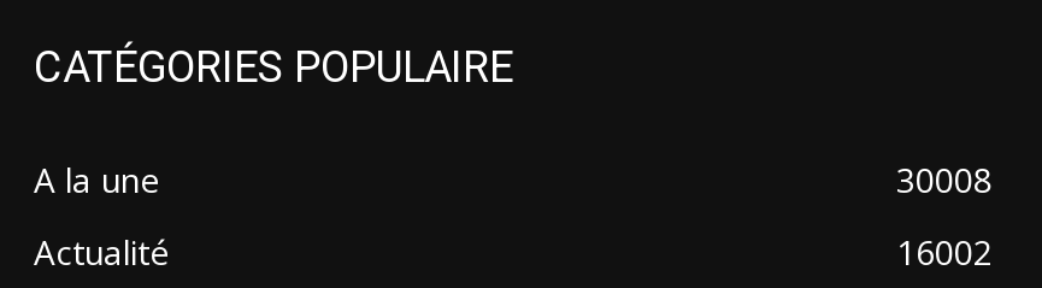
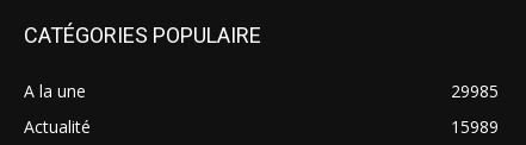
- 30008
+ 29985

- 16002
+ 15989
